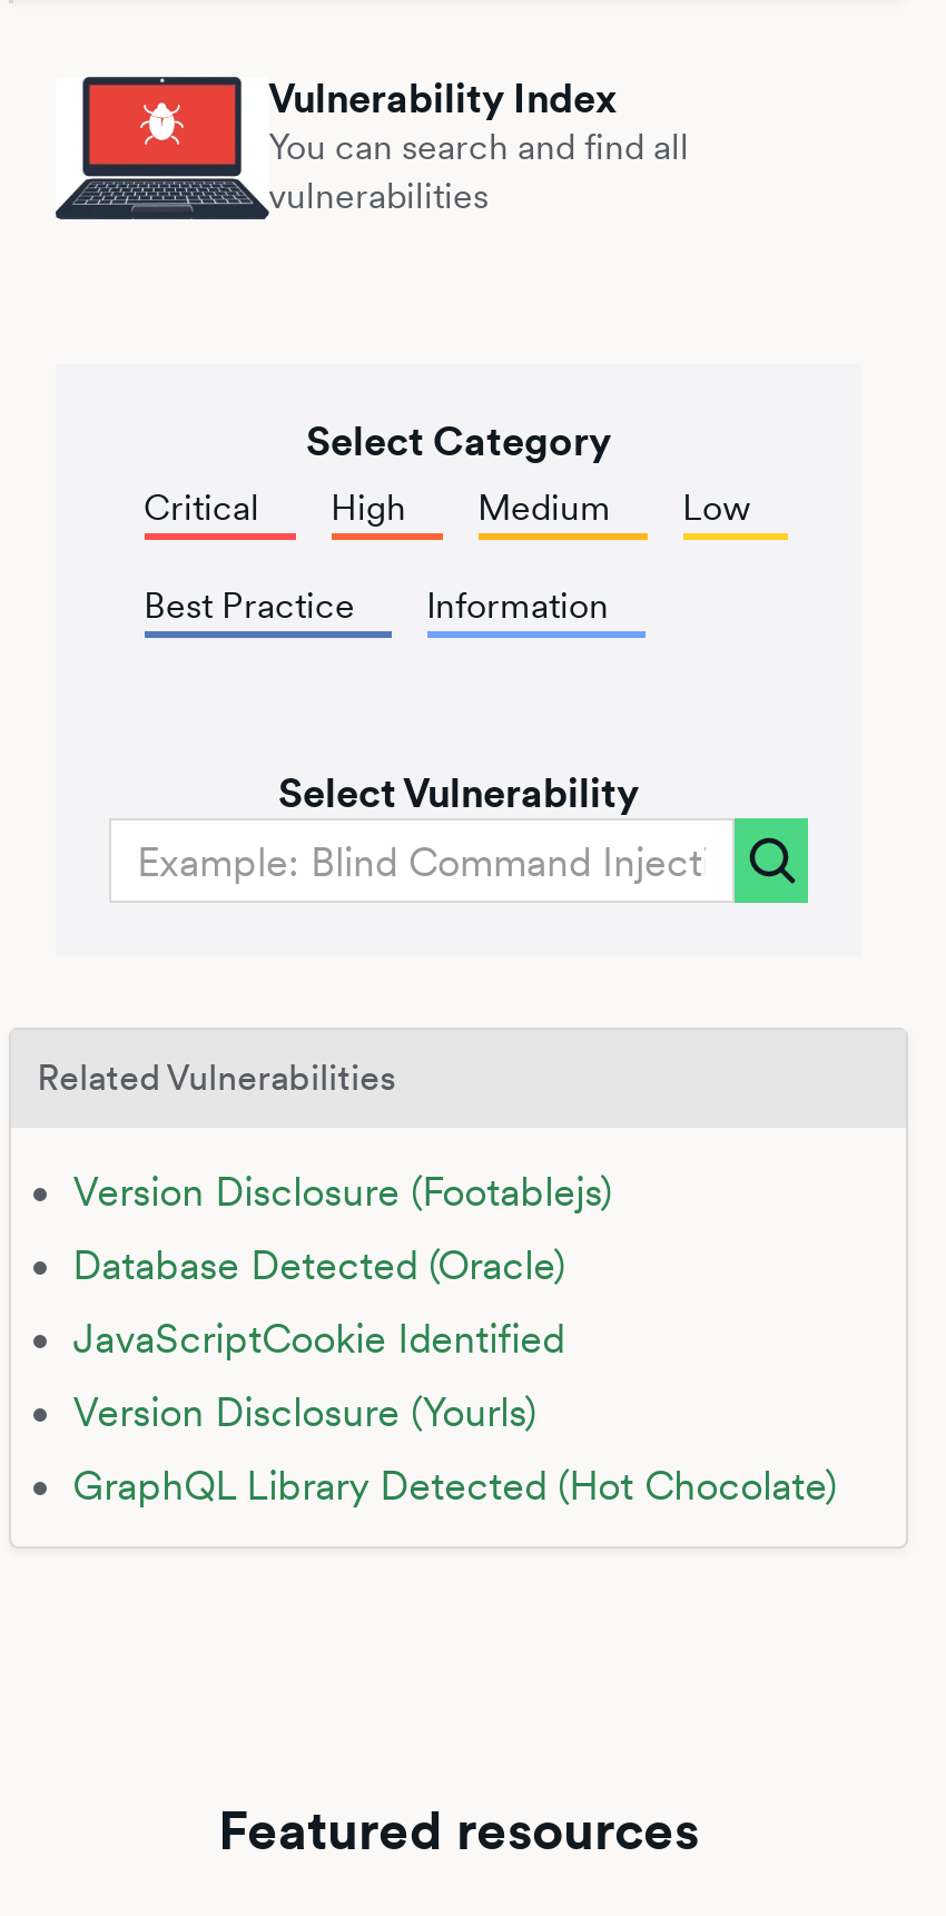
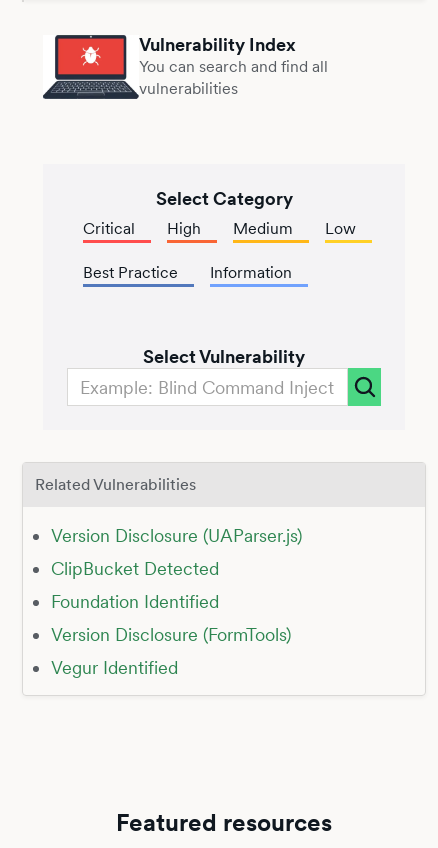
- Version Disclosure (Footablejs)
+ Version Disclosure (UAParser.js)

- Database Detected (Oracle)
+ ClipBucket Detected

- JavaScriptCookie Identified
+ Foundation Identified

- Version Disclosure (Yourls)
+ Version Disclosure (FormTools)

- GraphQL Library Detected (Hot Chocolate)
+ Vegur Identified
